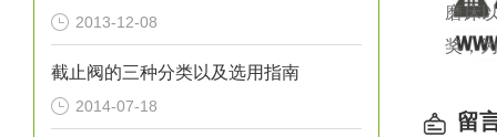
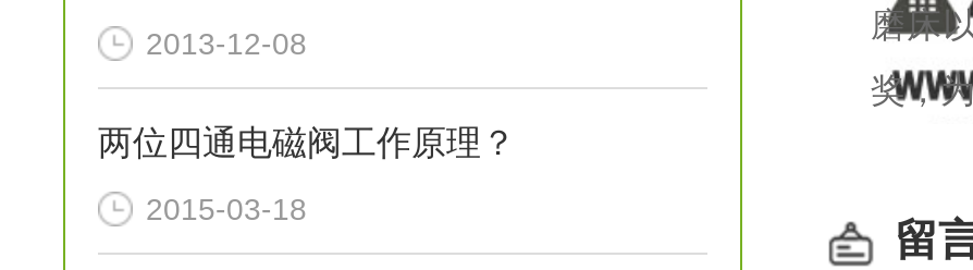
- 截止阀的三种分类以及选用指南
+ 两位四通电磁阀工作原理？

- 2014-07-18
+ 2015-03-18
